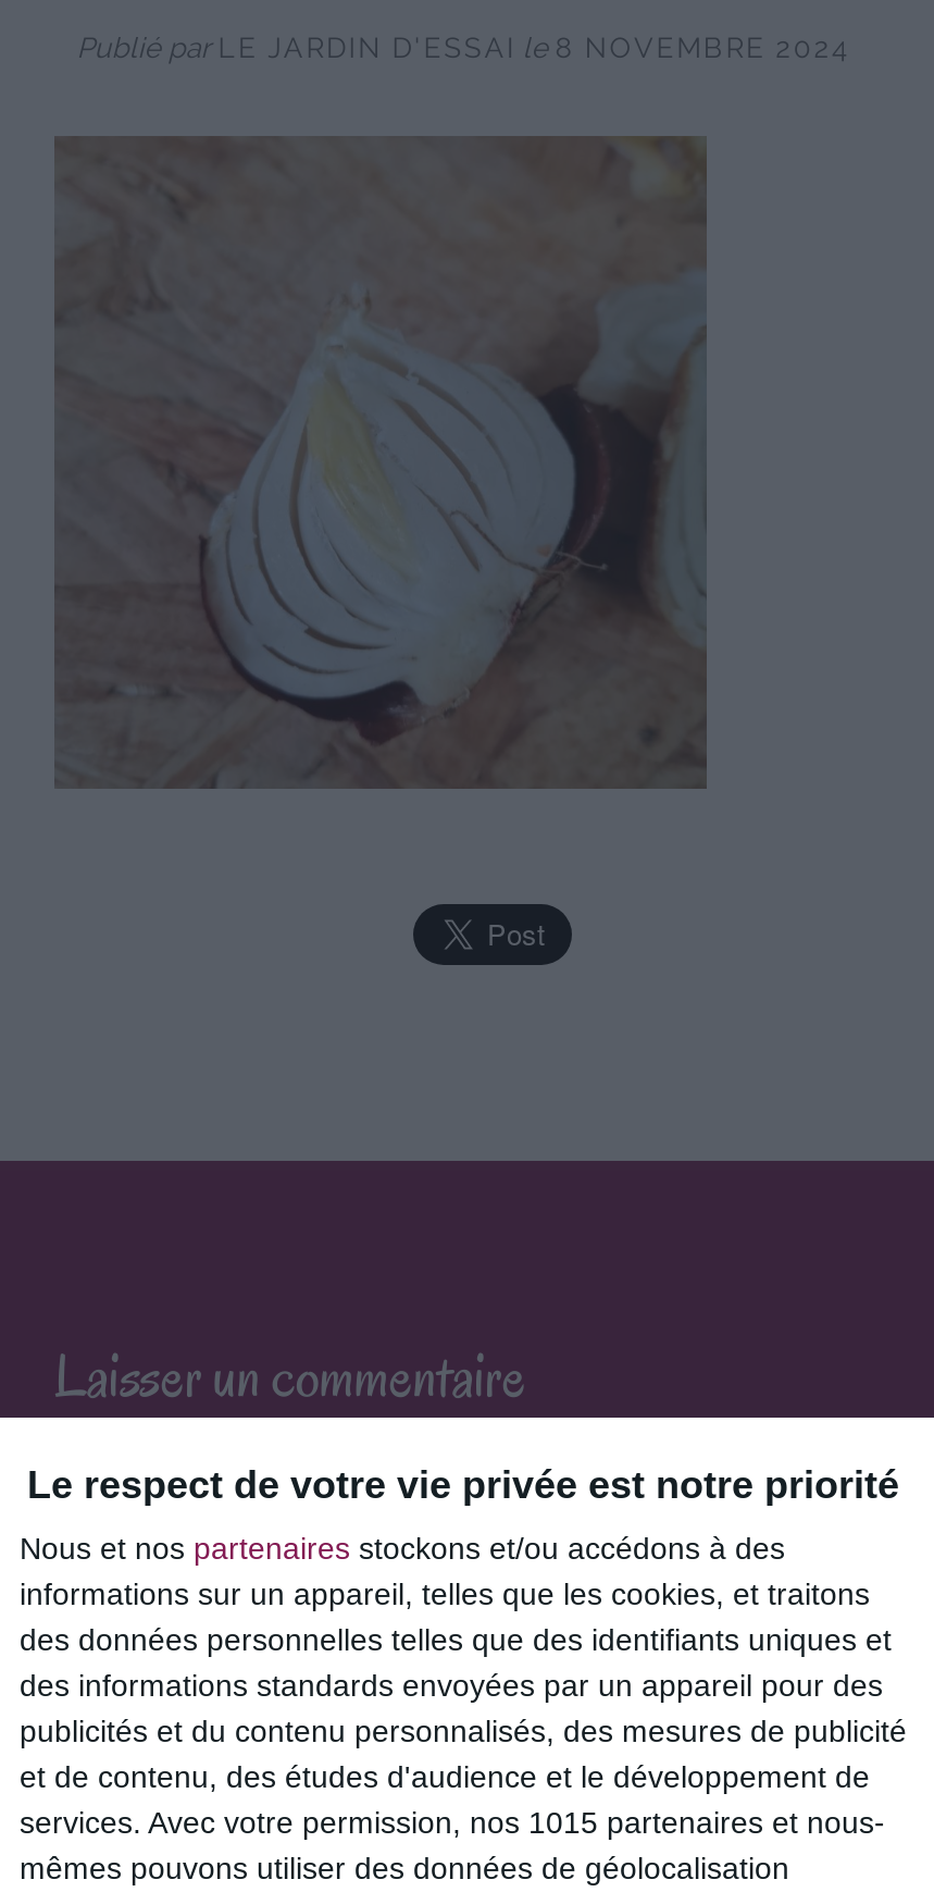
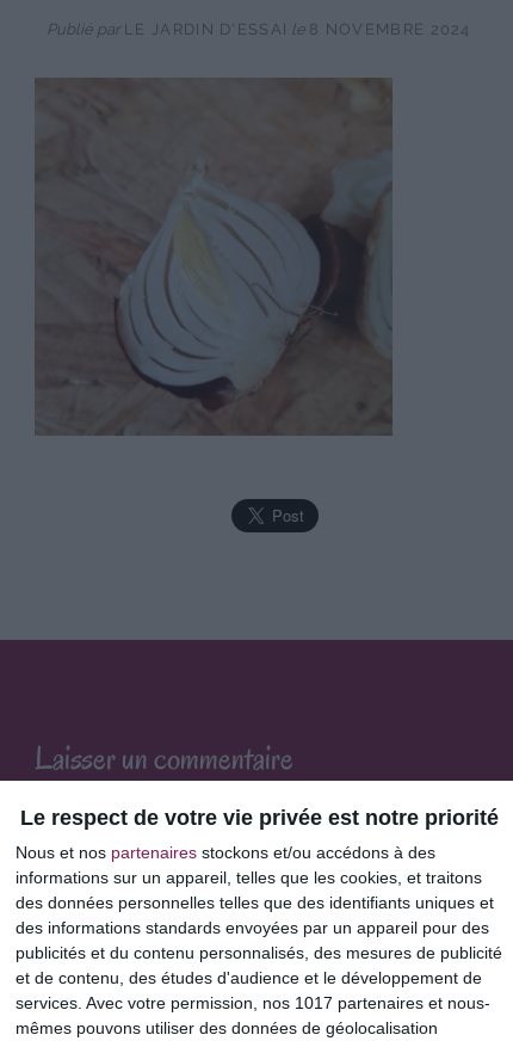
- services. Avec votre permission, nos 1015 partenaires et nous-
+ services. Avec votre permission, nos 1017 partenaires et nous-
